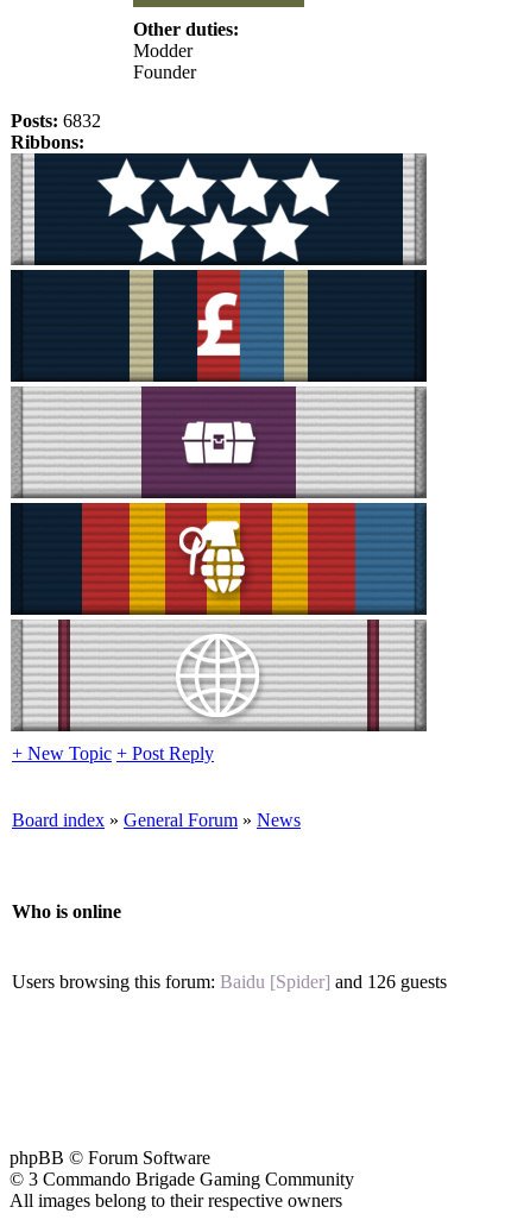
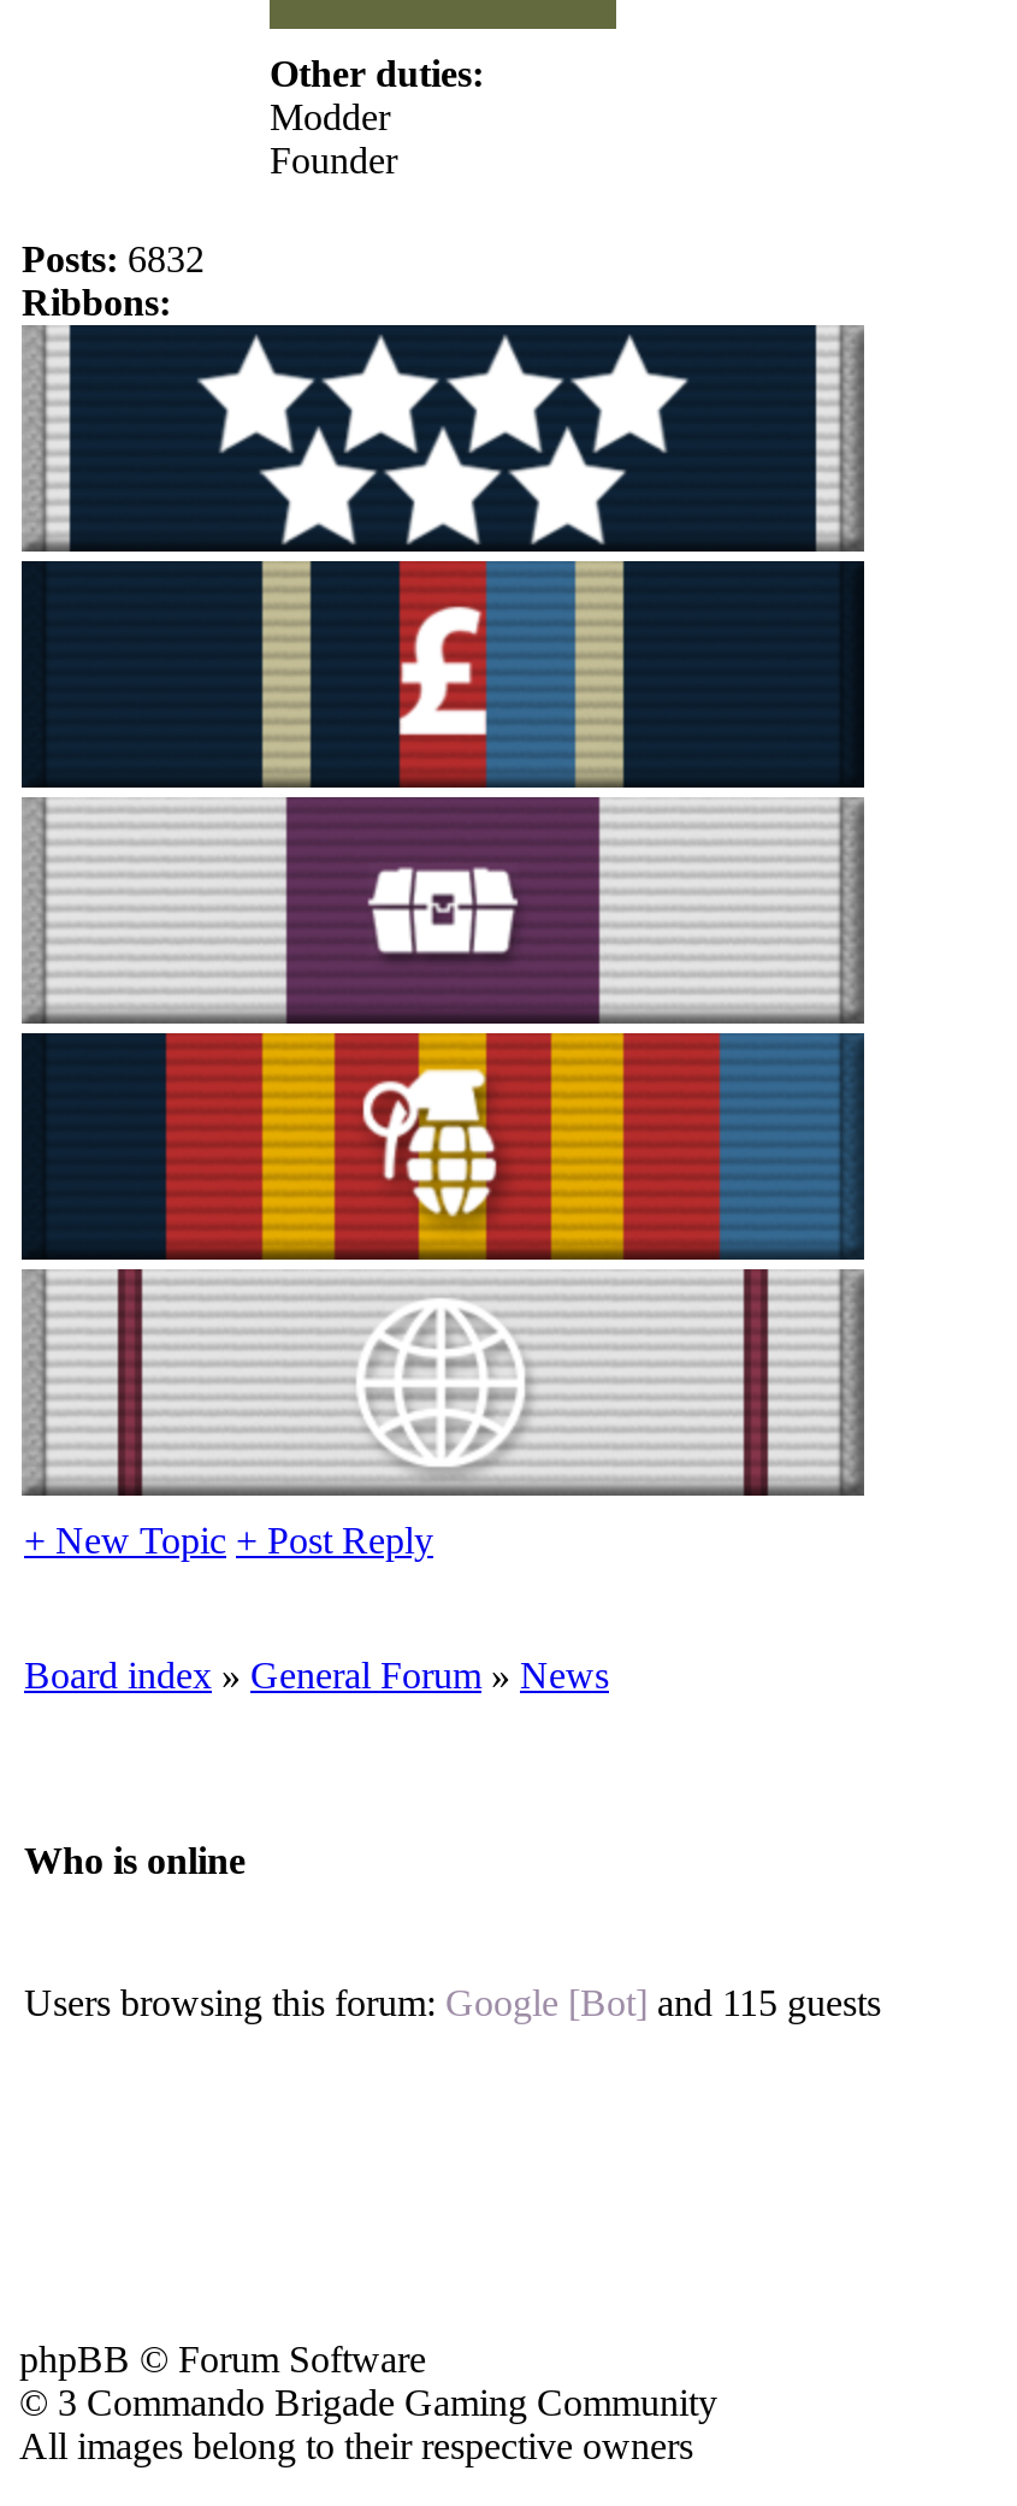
- Users browsing this forum: Baidu [Spider] and 126 guests
+ Users browsing this forum: Google [Bot] and 115 guests
